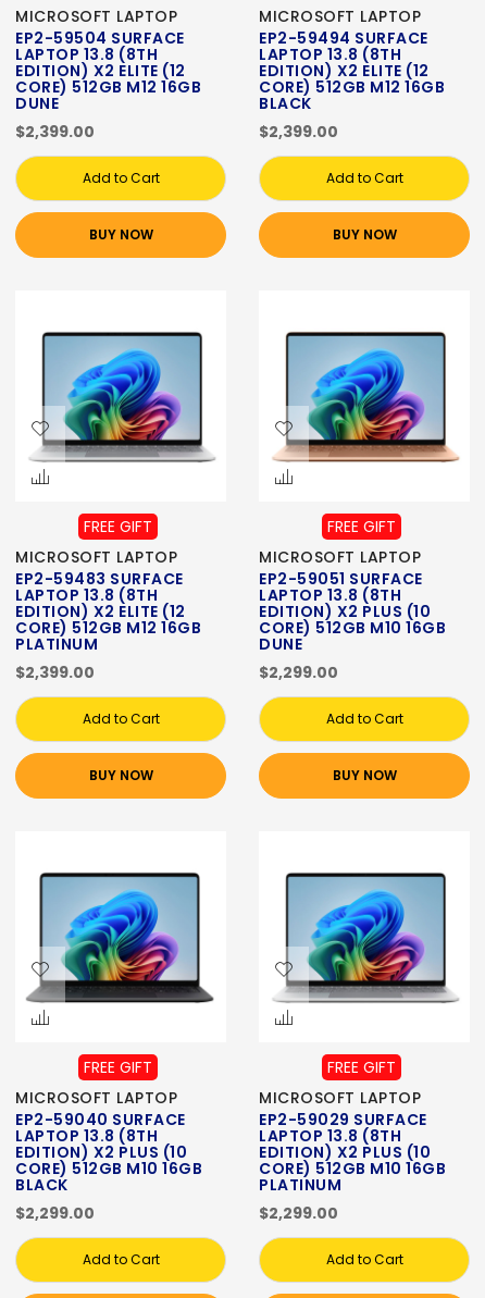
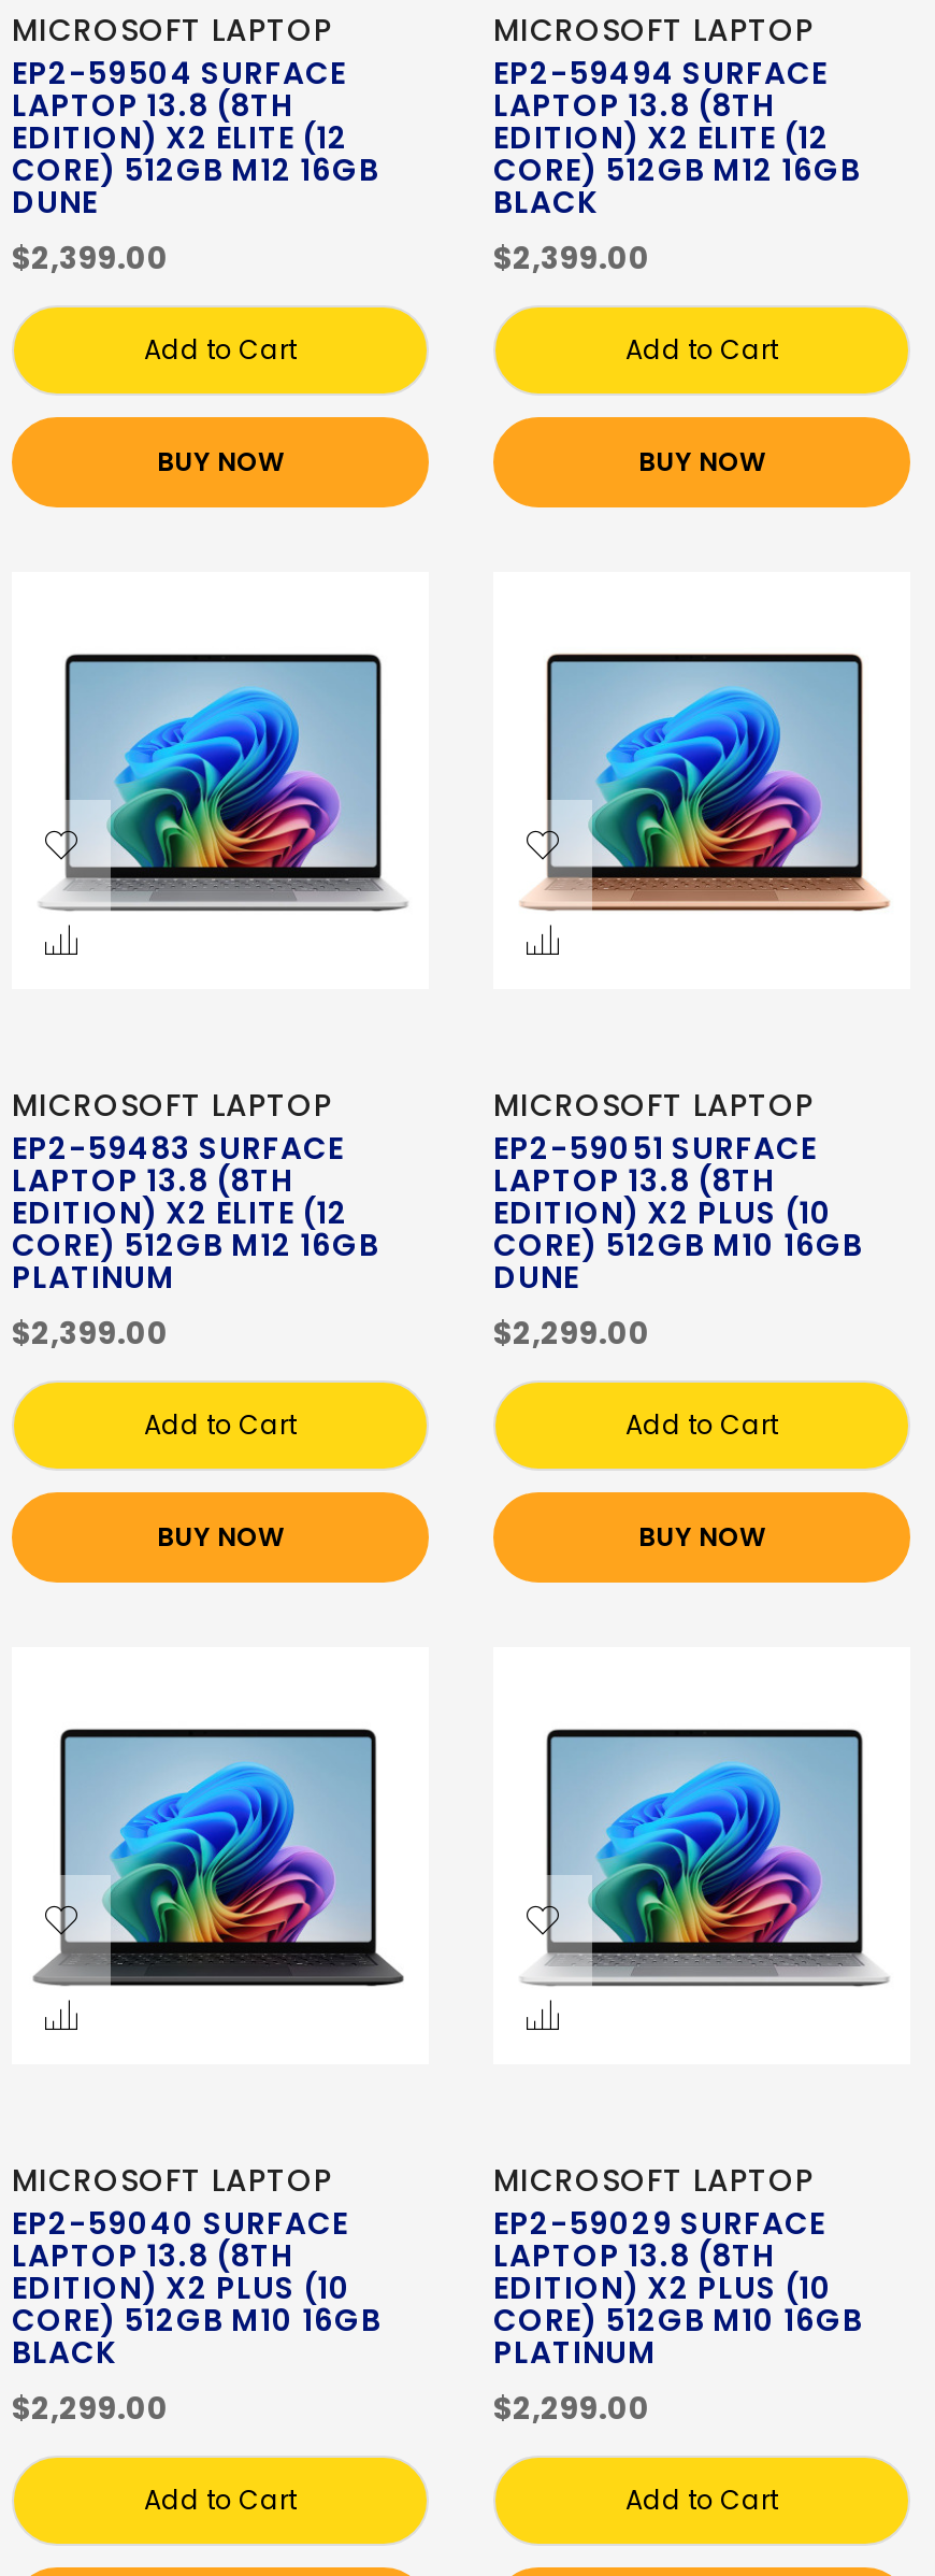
- FREE GIFT

- FREE GIFT

- FREE GIFT

- FREE GIFT
